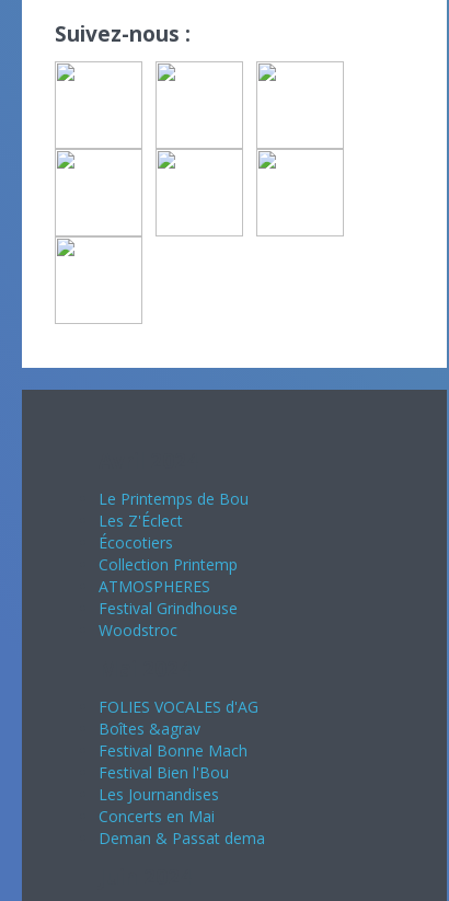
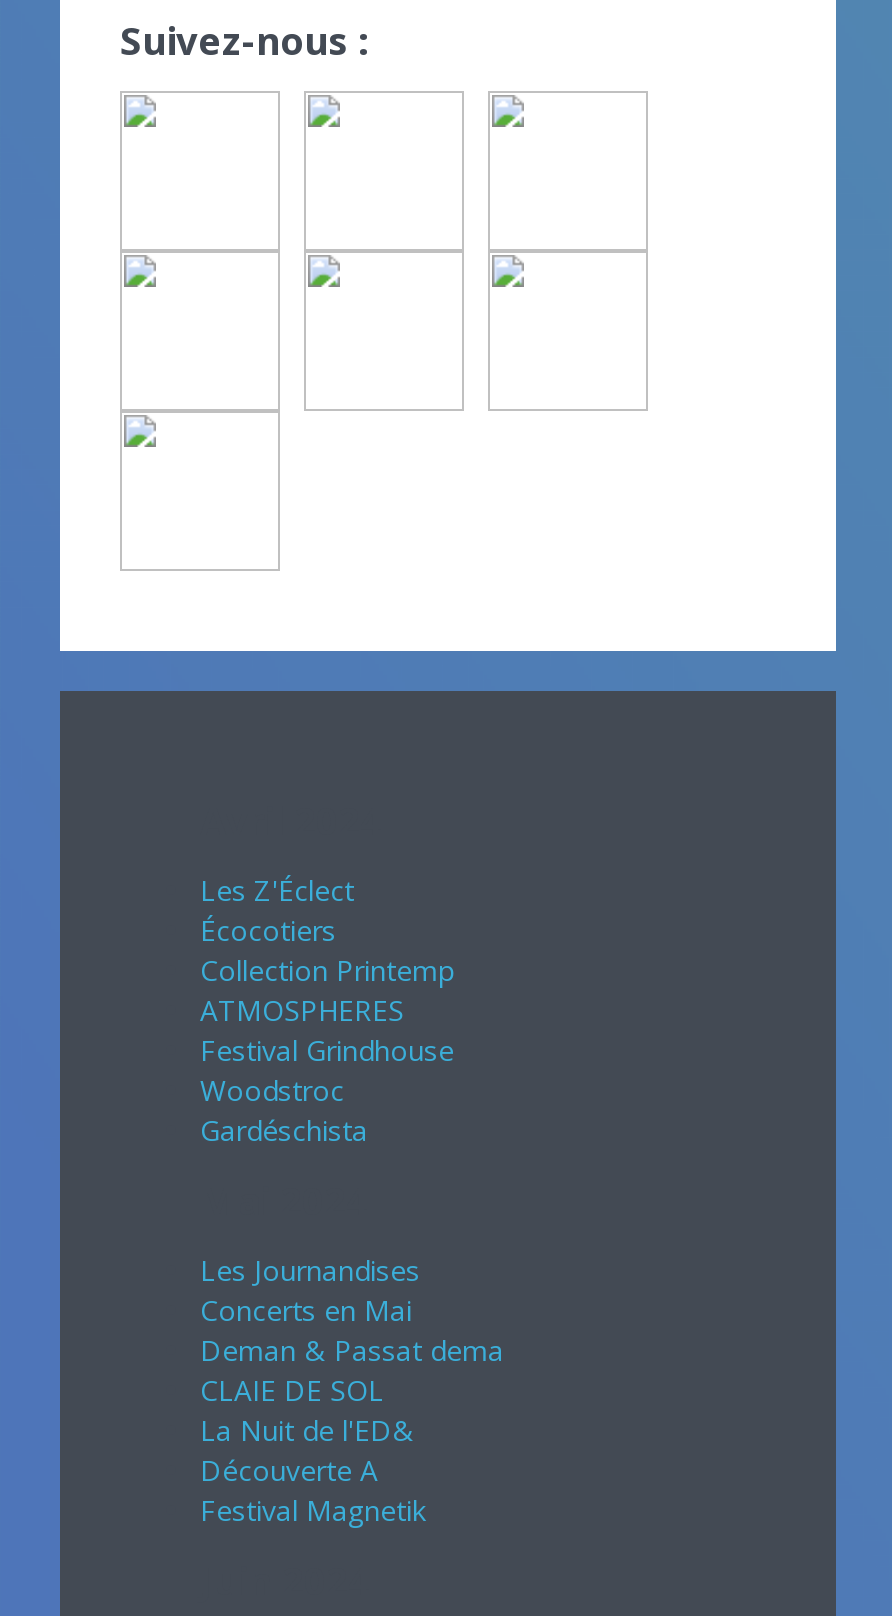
- Le Printemps de Bou

moved up: Les Z'Éclect | Écocotiers | Collection Printemp | ATMOSPHERES | Festival Grindhouse | Woodstroc

+ Gardéschista

- FOLIES VOCALES d'AG
- Boîtes &agrav
- Festival Bonne Mach
- Festival Bien l'Bou

moved up: Les Journandises | Concerts en Mai | Deman & Passat dema

+ CLAIE DE SOL
+ La Nuit de l'ED&
+ Découverte A
+ Festival Magnetik
